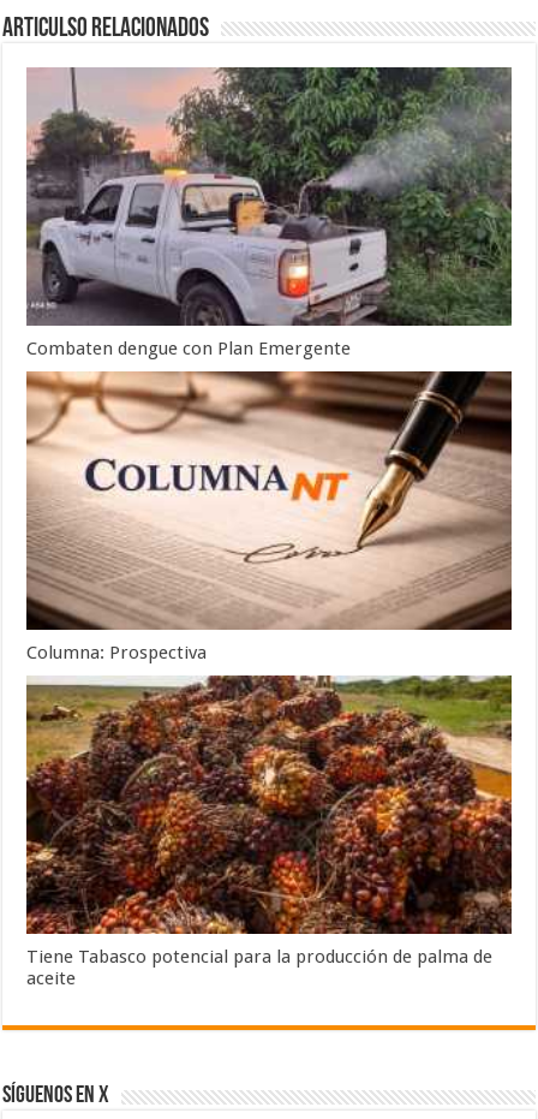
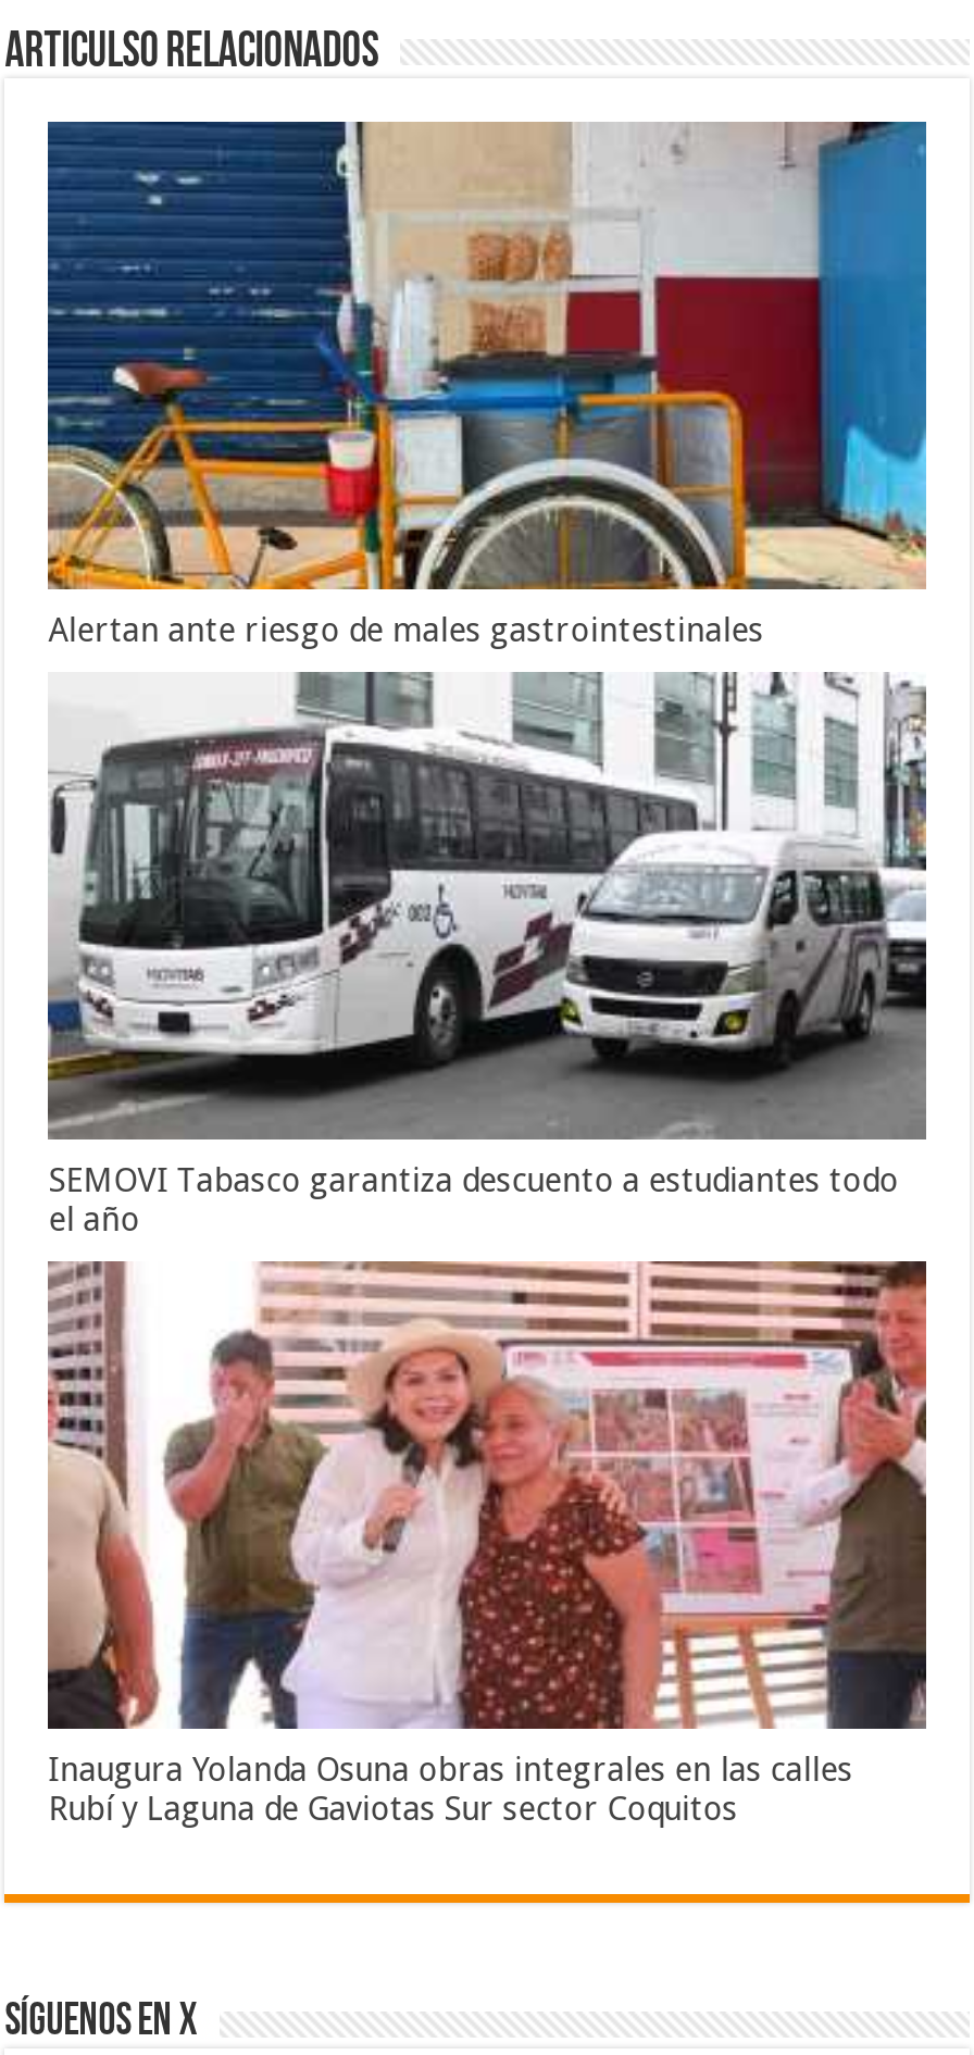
- [image]
- Combaten dengue con Plan Emergente
+ [image]
+ Alertan ante riesgo de males gastrointestinales

- [image]
- Columna: Prospectiva
+ [image]
+ SEMOVI Tabasco garantiza descuento a estudiantes todo
+ el año

- [image]
- Tiene Tabasco potencial para la producción de palma de
- aceite
+ [image]
+ Inaugura Yolanda Osuna obras integrales en las calles
+ Rubí y Laguna de Gaviotas Sur sector Coquitos
